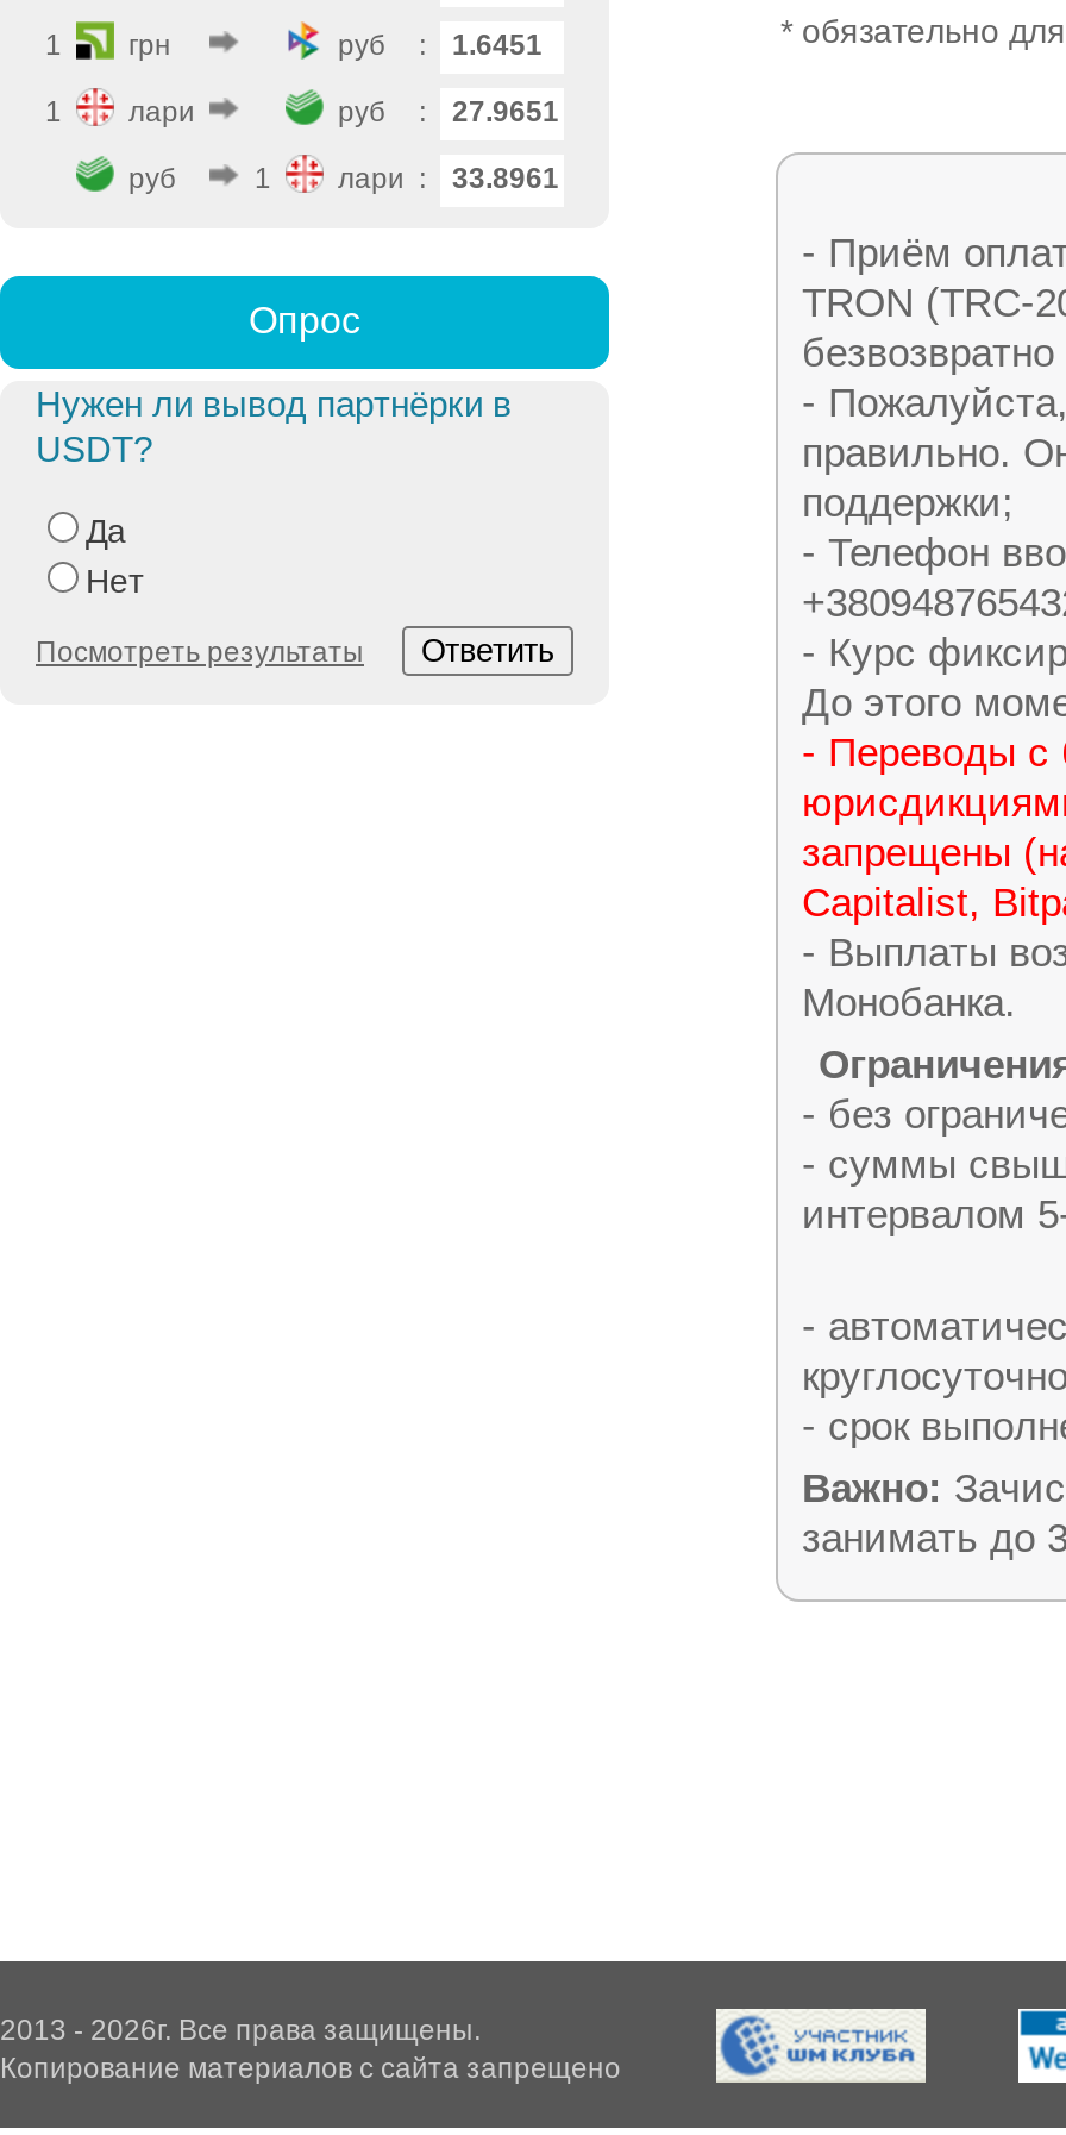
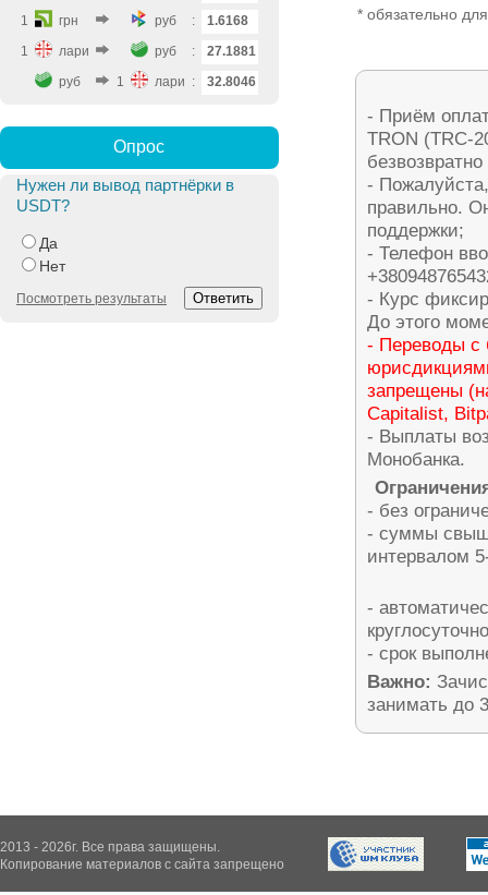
- 1.6451
+ 1.6168

- 27.9651
+ 27.1881

- 1 лари : 33.8961
+ 1 лари : 32.8046
